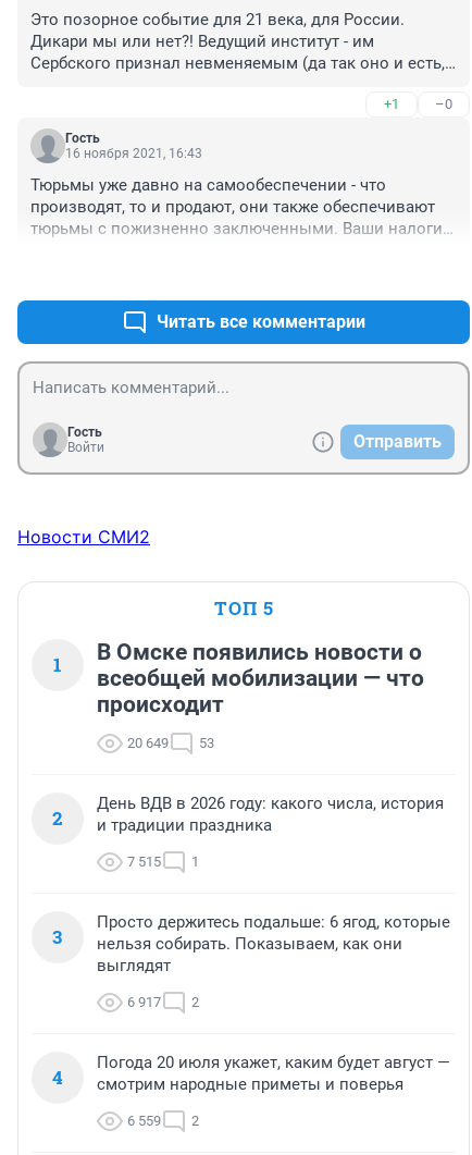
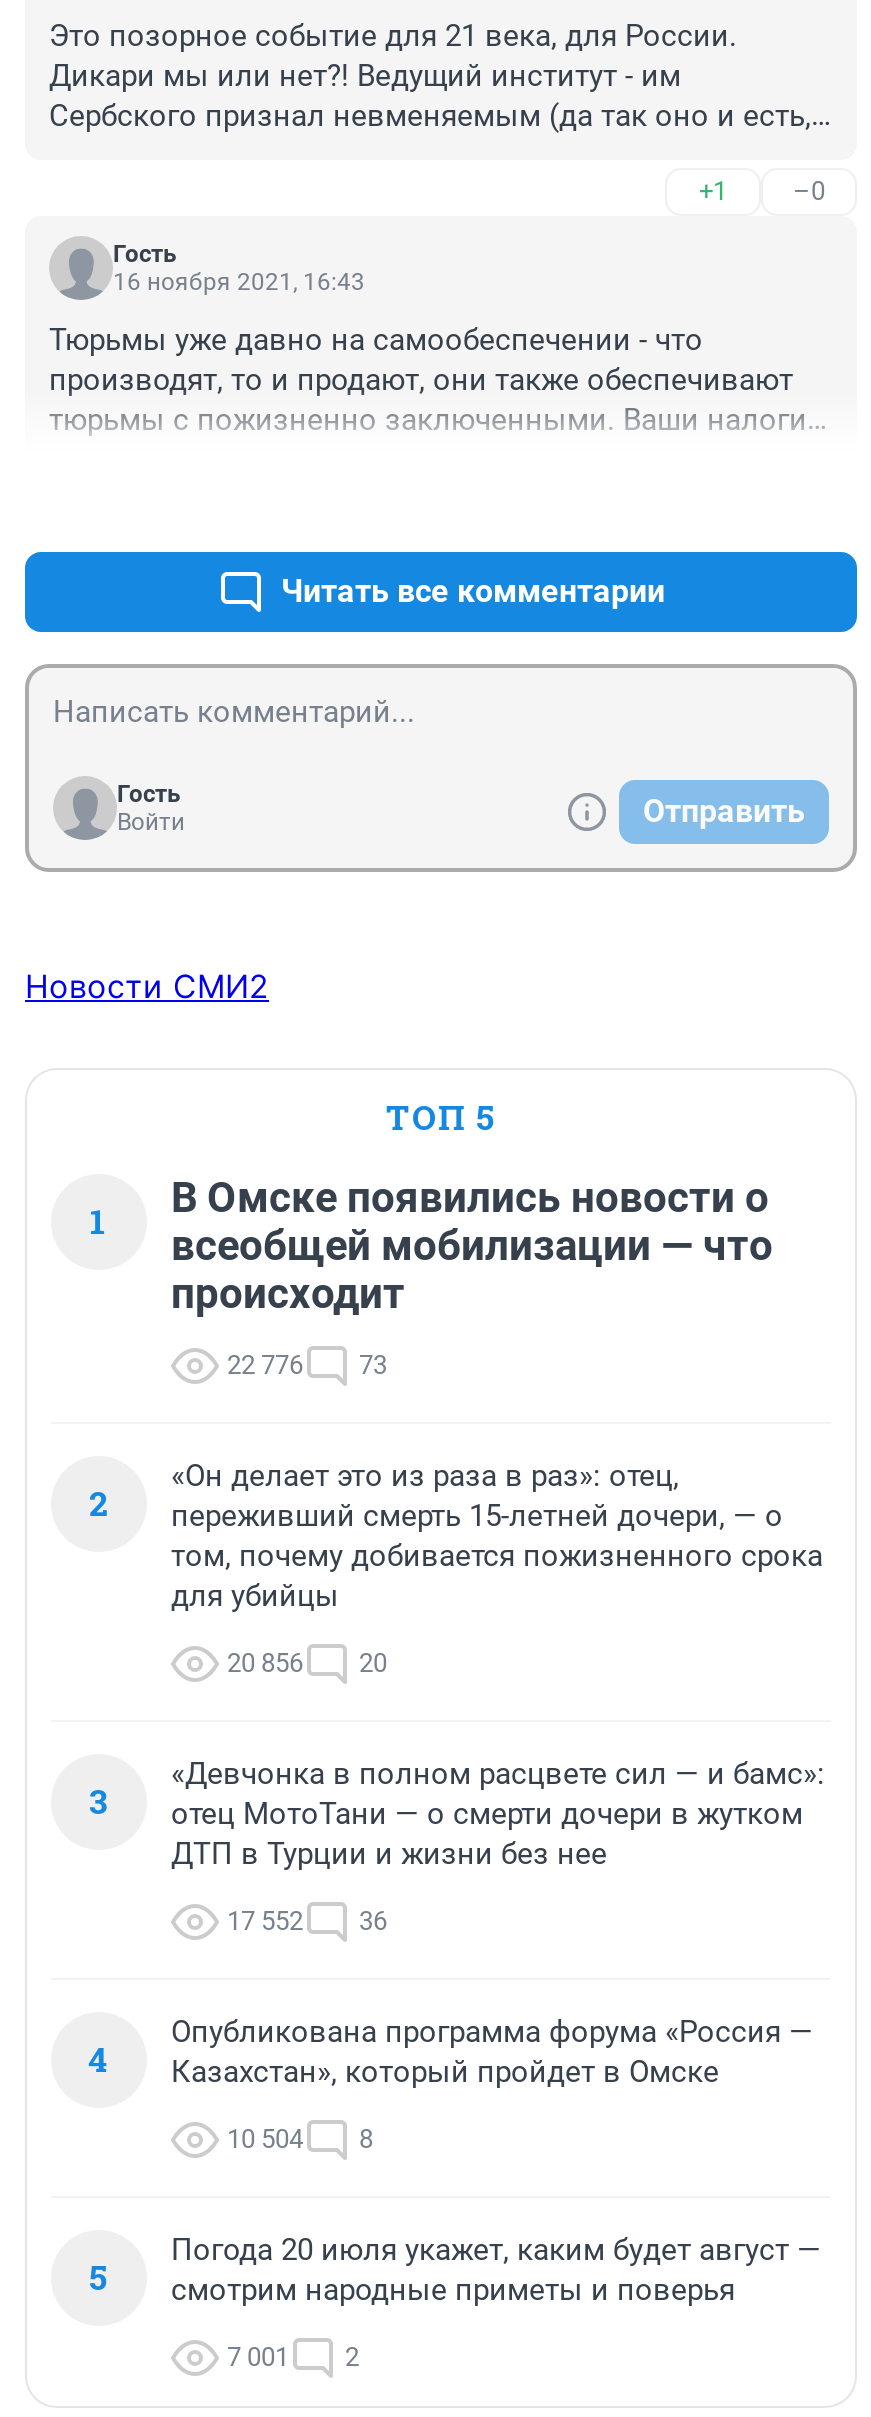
- 20 649
+ 22 776

- 53
+ 73

- День ВДВ в 2026 году: какого числа, история
- и традиции праздника
+ «Он делает это из раза в раз»: отец,
+ переживший смерть 15-летней дочери, — о
+ том, почему добивается пожизненного срока
+ для убийцы

- 7 515
- 1
+ 20 856
+ 20

- Просто держитесь подальше: 6 ягод, которые
- нельзя собирать. Показываем, как они
- выглядят
+ «Девчонка в полном расцвете сил — и бамс»:
+ отец МотоТани — о смерти дочери в жутком
+ ДТП в Турции и жизни без нее

+ Опубликована программа форума «Россия —
+ Казахстан», который пройдет в Омске
+ 10 504
+ 8
+ 5

- 6 917
- 2
+ 17 552
+ 36

- 6 559 2
+ 7 001 2
